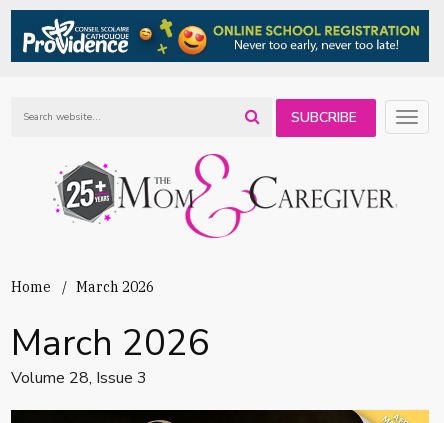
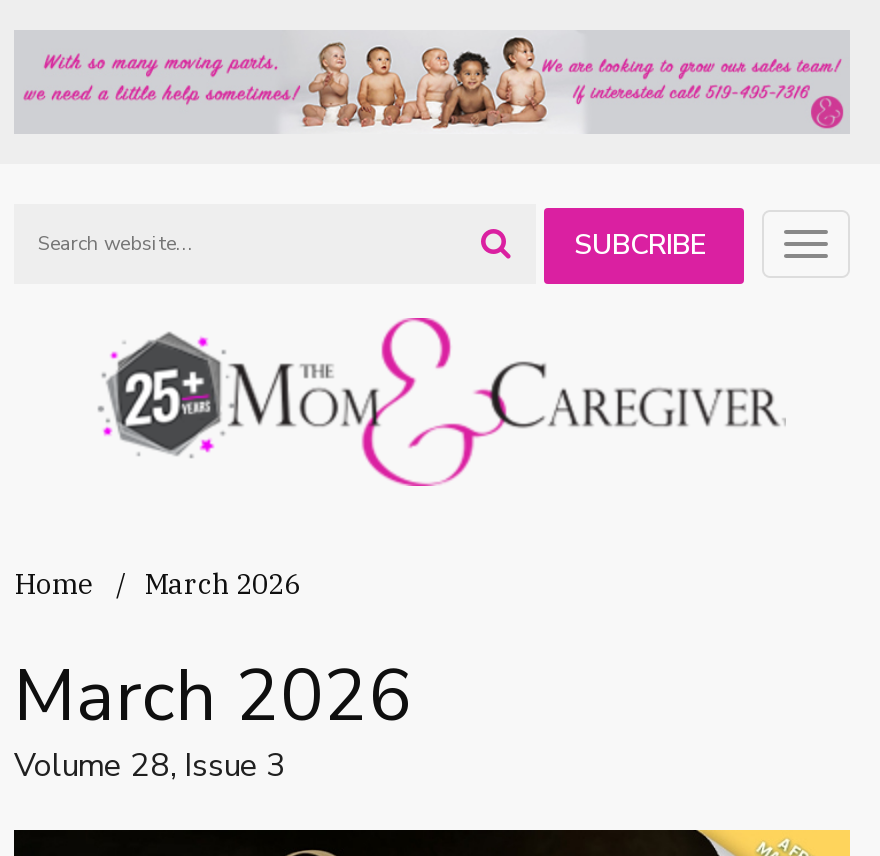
- [image]
+ [image]
